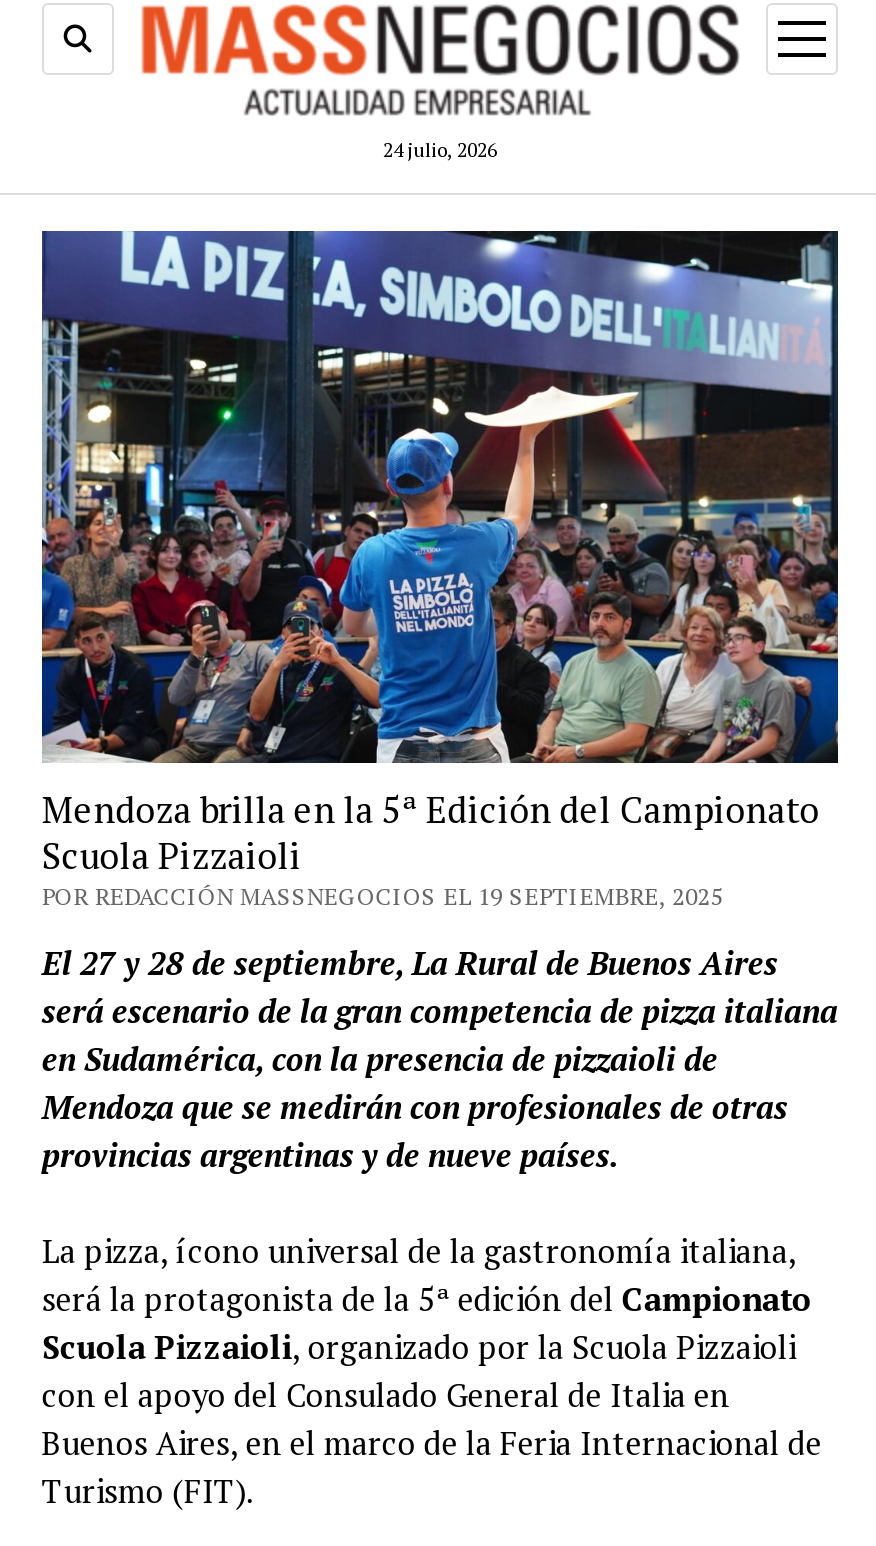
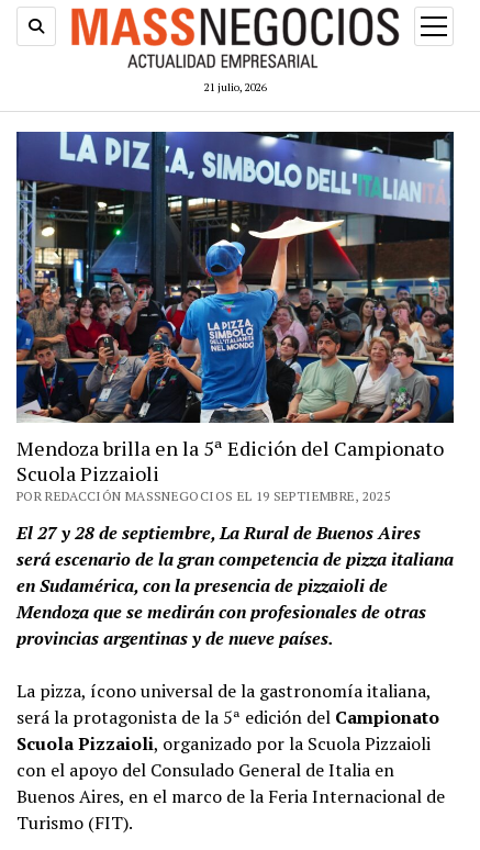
- 24 julio, 2026
+ 21 julio, 2026
